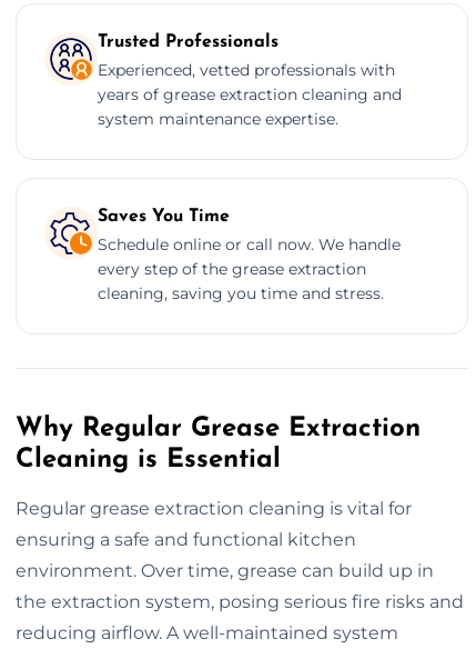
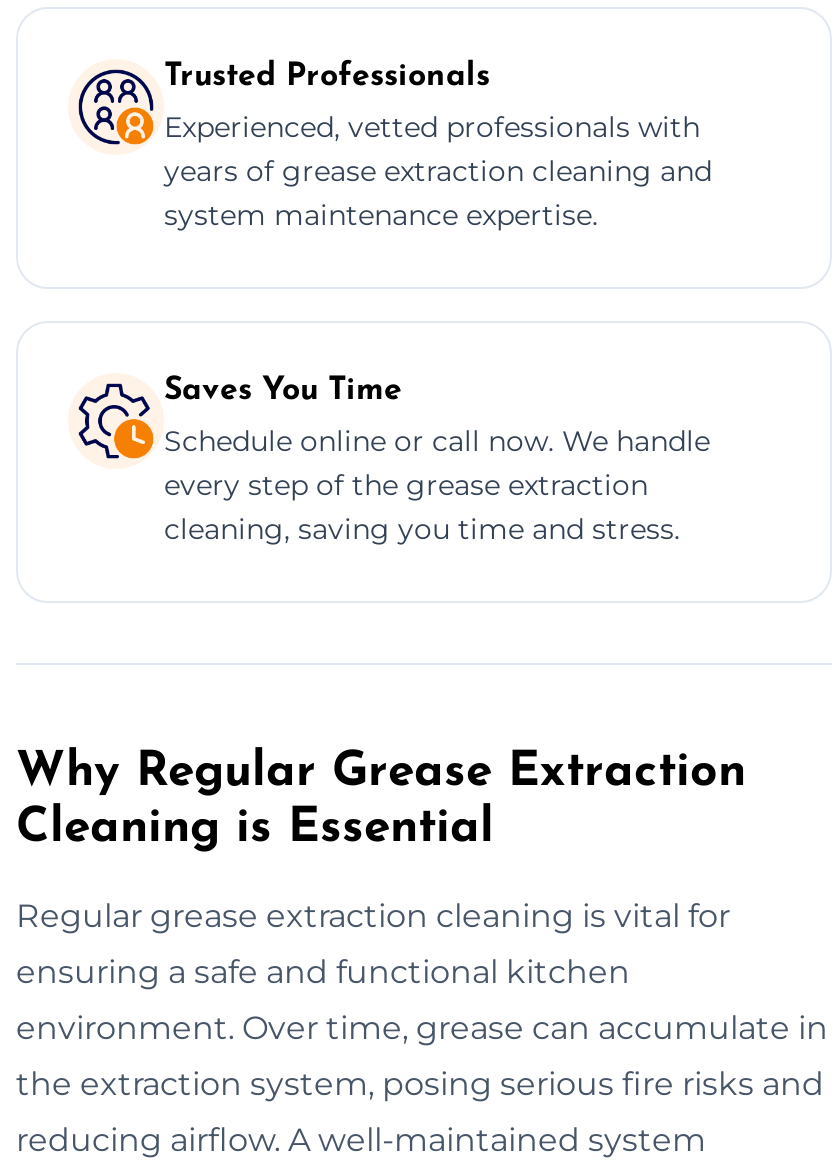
- environment. Over time, grease can build up in
+ environment. Over time, grease can accumulate in
